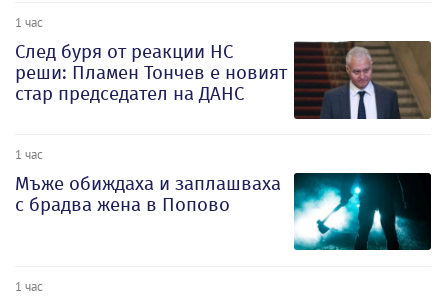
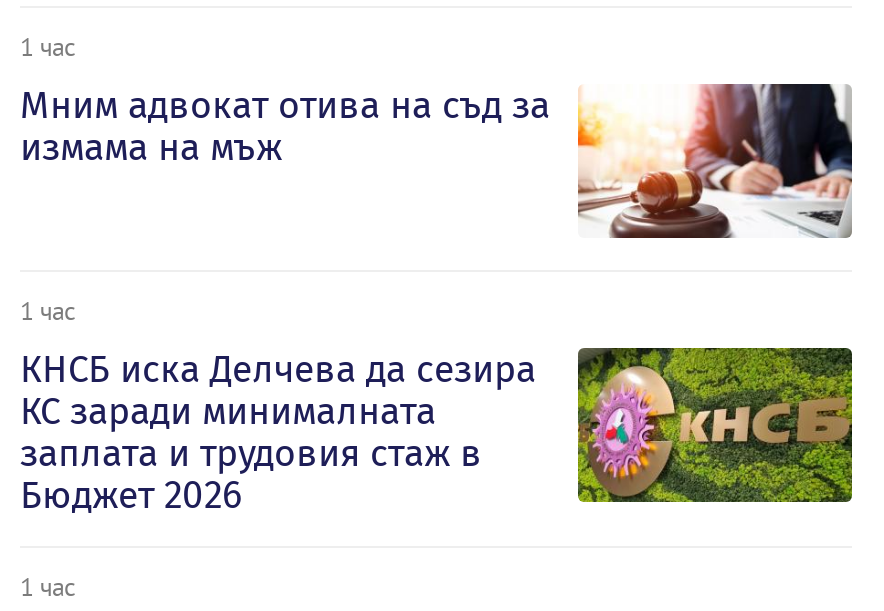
- [image]
- След буря от реакции НС
- реши: Пламен Тончев е новият
- стар председател на ДАНС
+ [image]
+ Мним адвокат отива на съд за
+ измама на мъж

- [image]
- Мъже обиждаха и заплашваха
- с брадва жена в Попово
+ [image]
+ КНСБ иска Делчева да сезира
+ КС заради минималната
+ заплата и трудовия стаж в
+ Бюджет 2026
